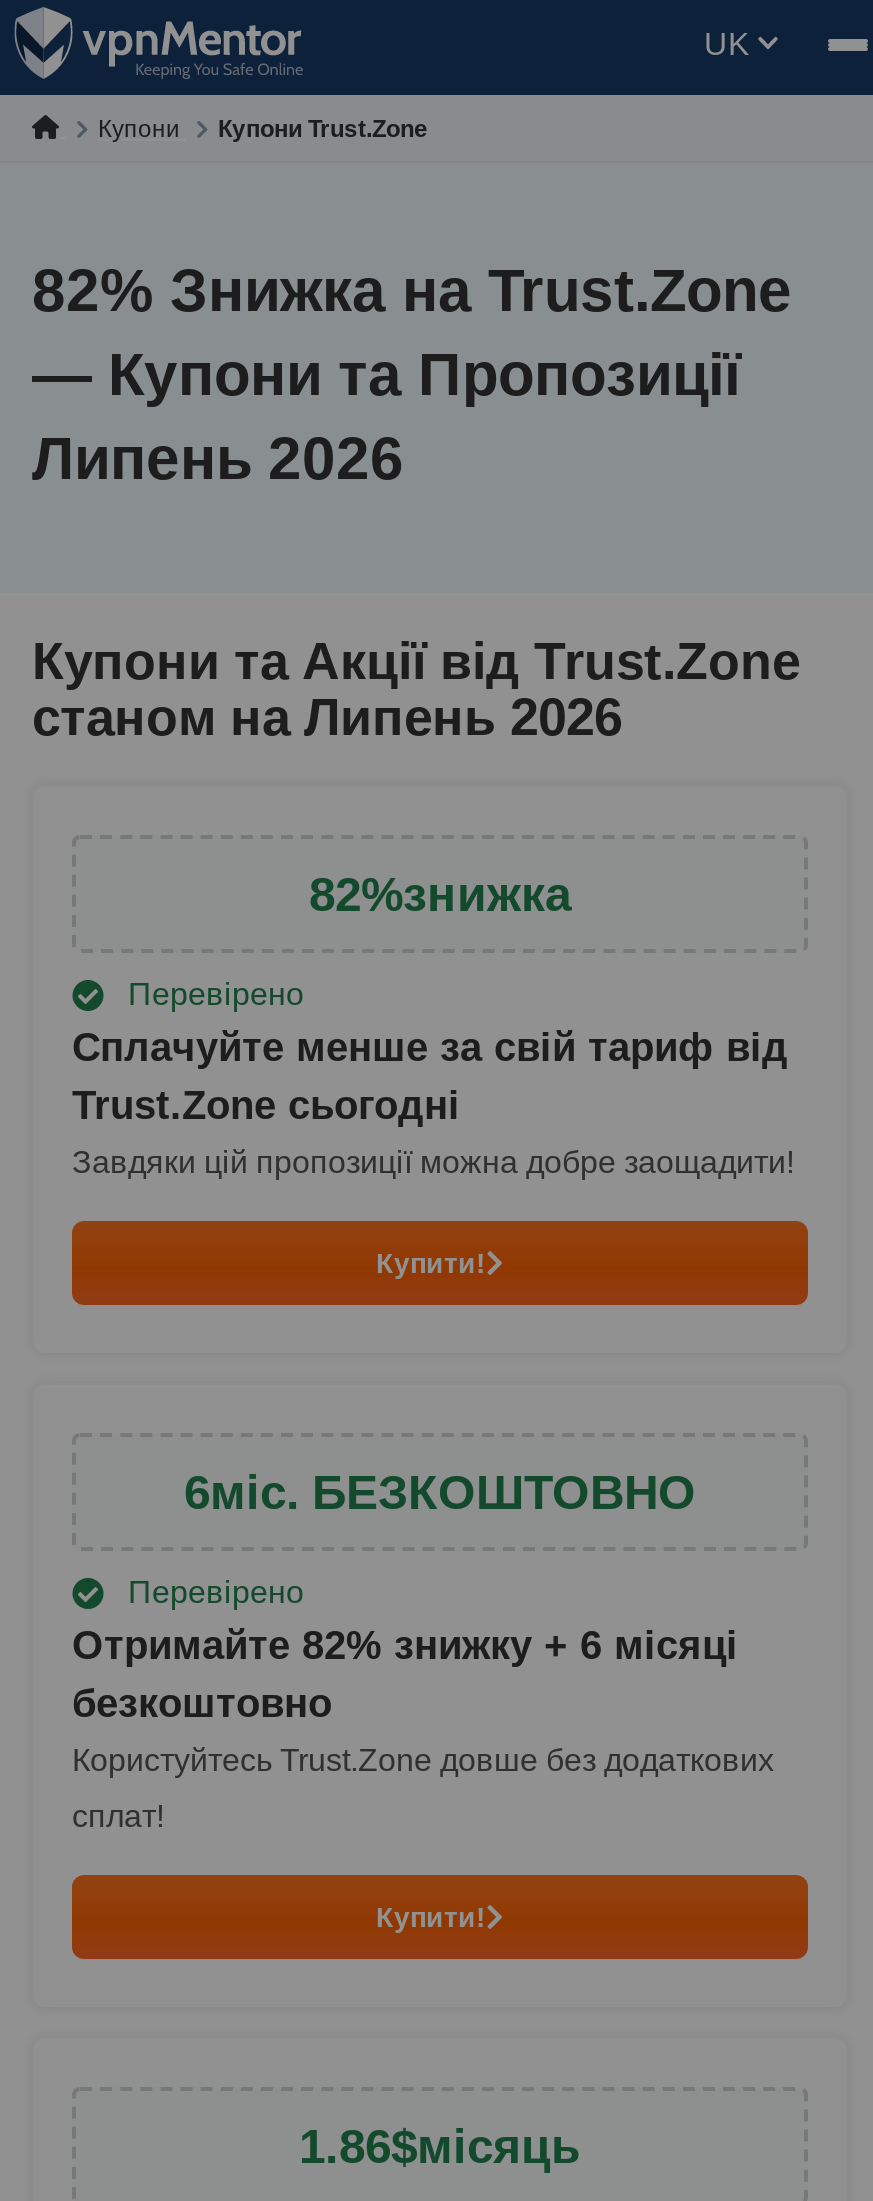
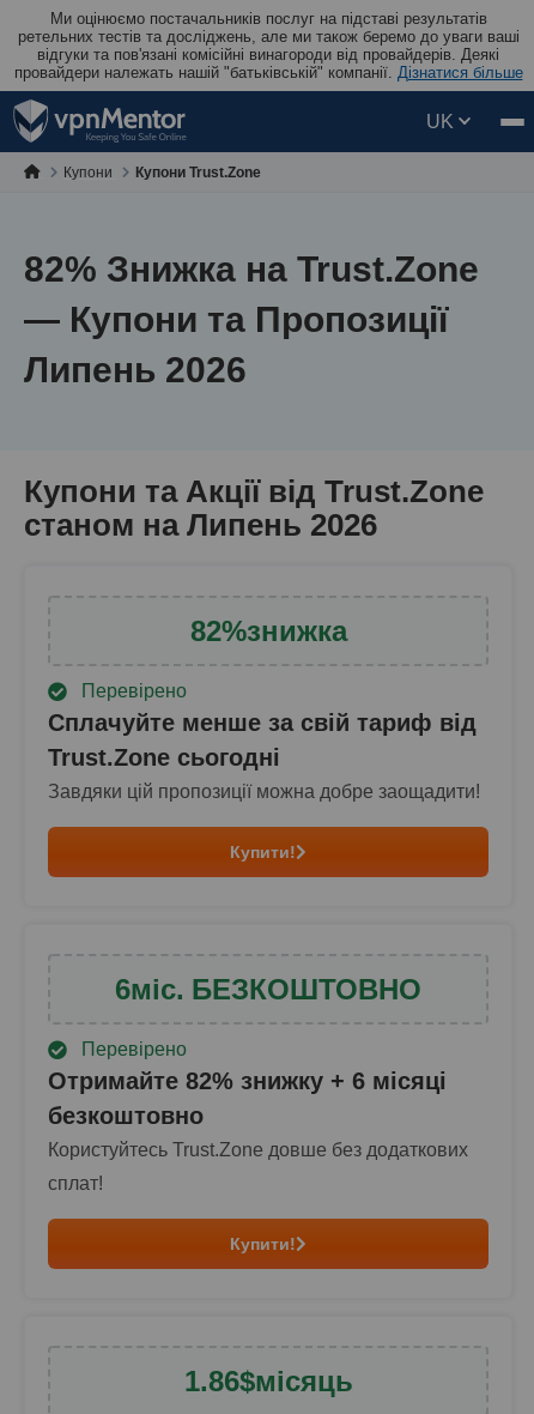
+ Ми оцінюємо постачальників послуг на підставі результатів
+ ретельних тестів та досліджень, але ми також беремо до уваги ваші
+ відгуки та пов'язані комісійні винагороди від провайдерів. Деякі
+ провайдери належать нашій "батьківській" компанії. Дізнатися більше
